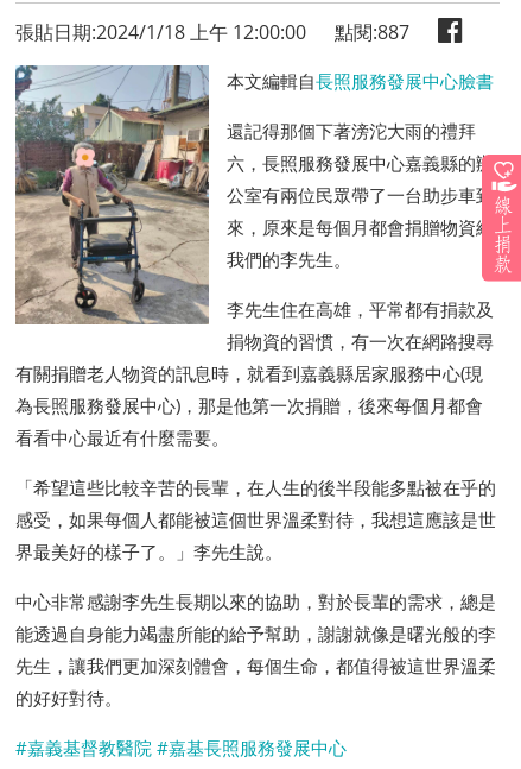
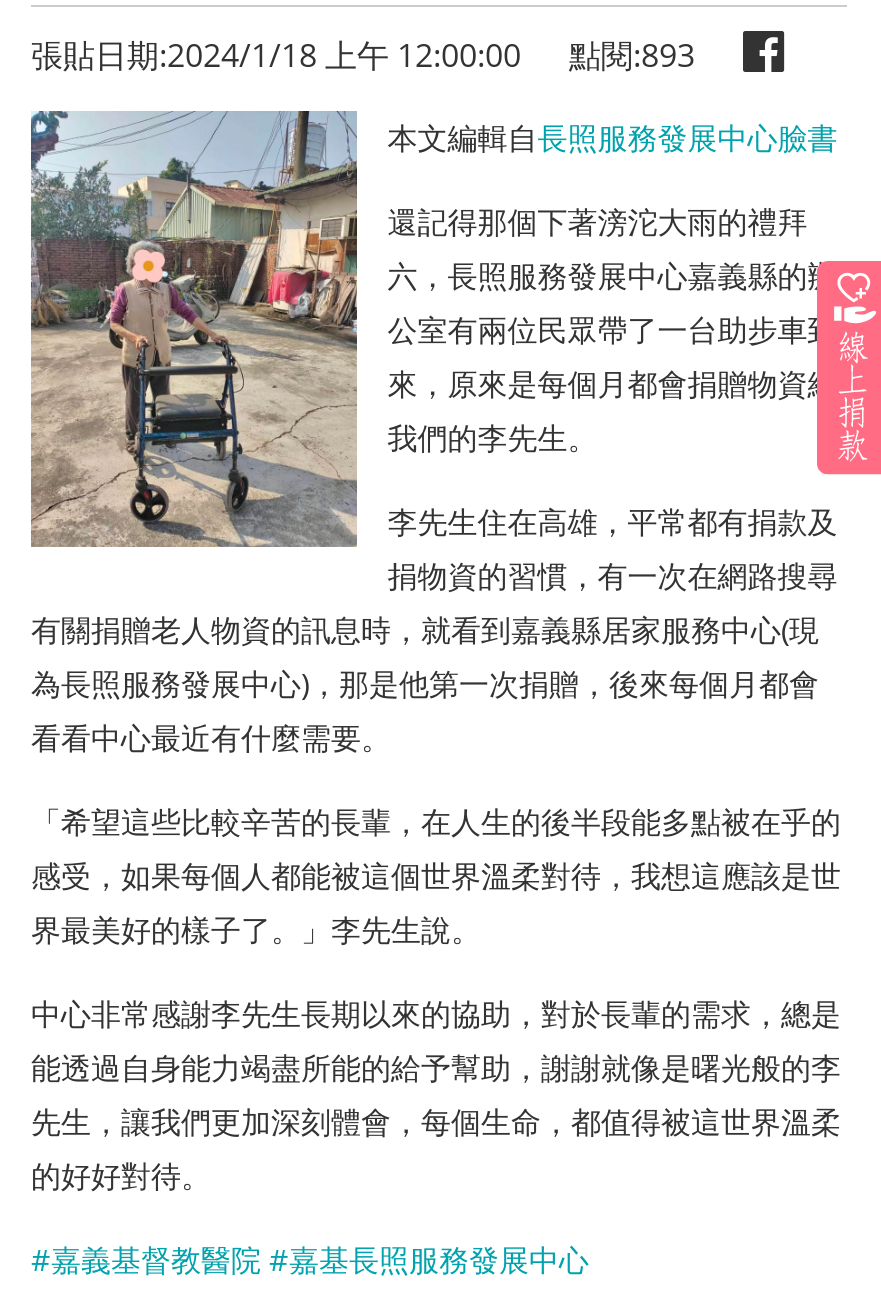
- 張貼日期:2024/1/18 上午 12:00:00 點閱:887
+ 張貼日期:2024/1/18 上午 12:00:00 點閱:893
